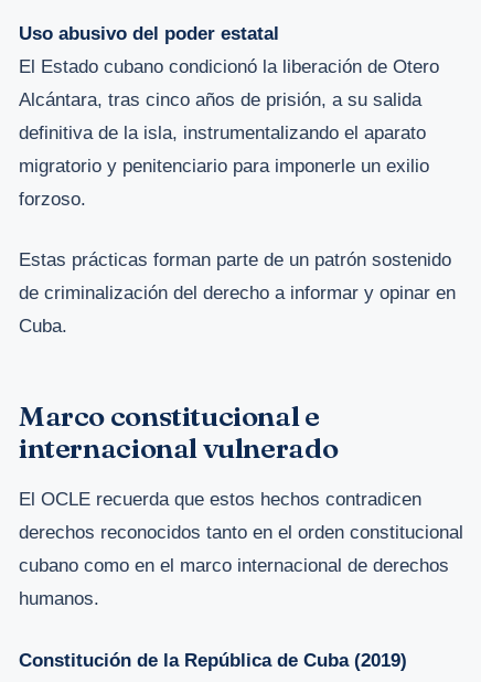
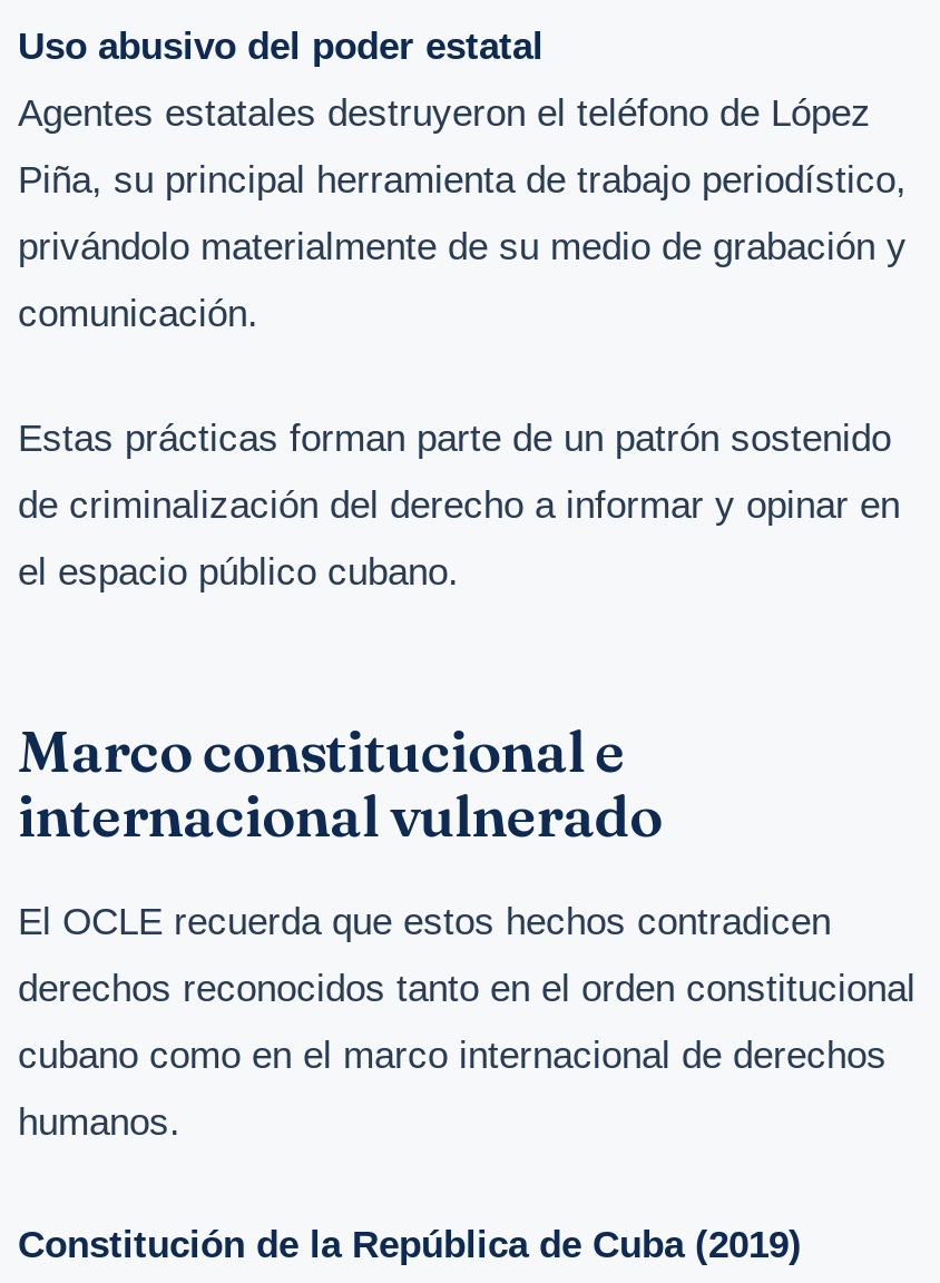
- El Estado cubano condicionó la liberación de Otero
- Alcántara, tras cinco años de prisión, a su salida
- definitiva de la isla, instrumentalizando el aparato
- migratorio y penitenciario para imponerle un exilio
- forzoso.
+ Agentes estatales destruyeron el teléfono de López
+ Piña, su principal herramienta de trabajo periodístico,
+ privándolo materialmente de su medio de grabación y
+ comunicación.

- Cuba.
+ el espacio público cubano.
